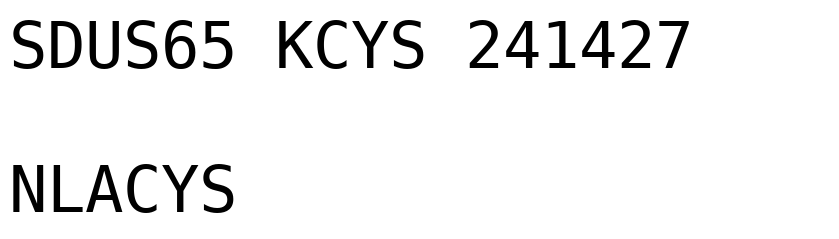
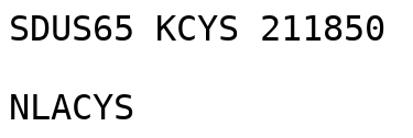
- SDUS65 KCYS 241427
+ SDUS65 KCYS 211850
